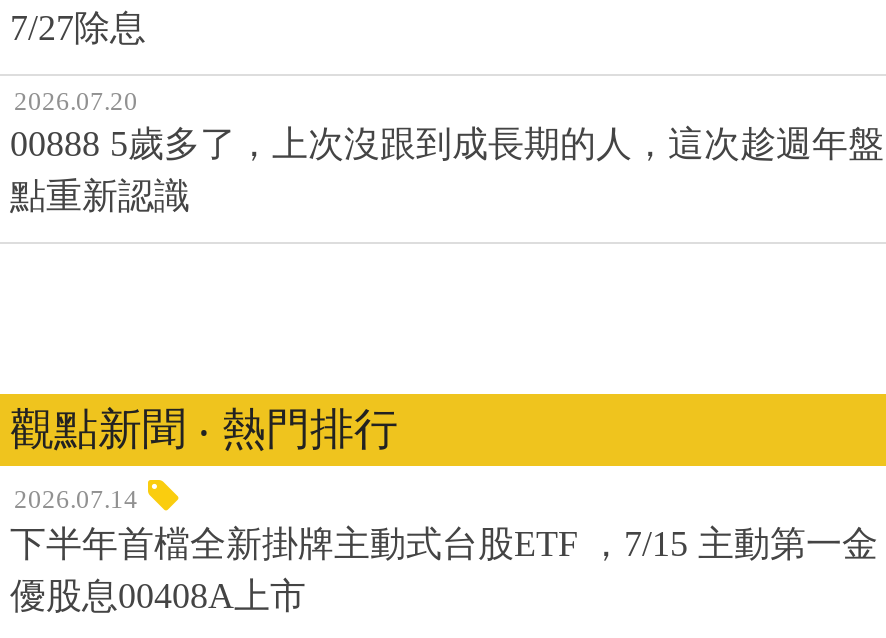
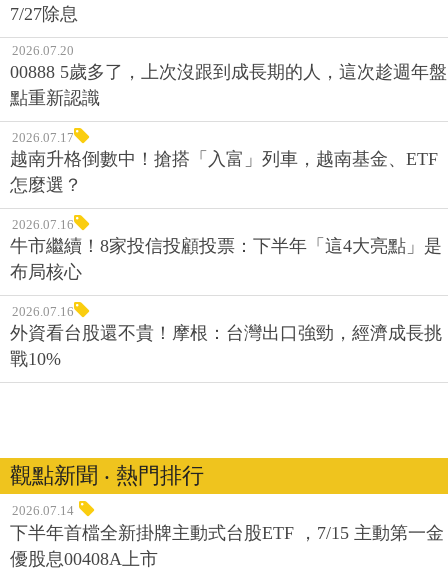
+ 2026.07.17
+ 越南升格倒數中！搶搭「入富」列車，越南基金、ETF
+ 怎麼選？
+ 2026.07.16
+ 牛市繼續！8家投信投顧投票：下半年「這4大亮點」是
+ 布局核心
+ 2026.07.16
+ 外資看台股還不貴！摩根：台灣出口強勁，經濟成長挑
+ 戰10%
